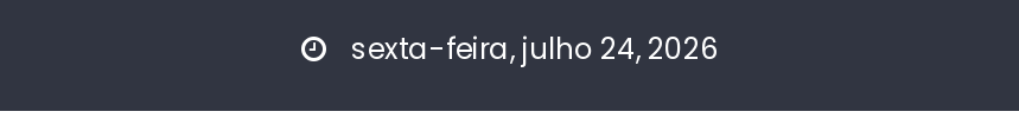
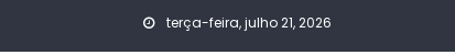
- sexta-feira, julho 24, 2026
+ terça-feira, julho 21, 2026
